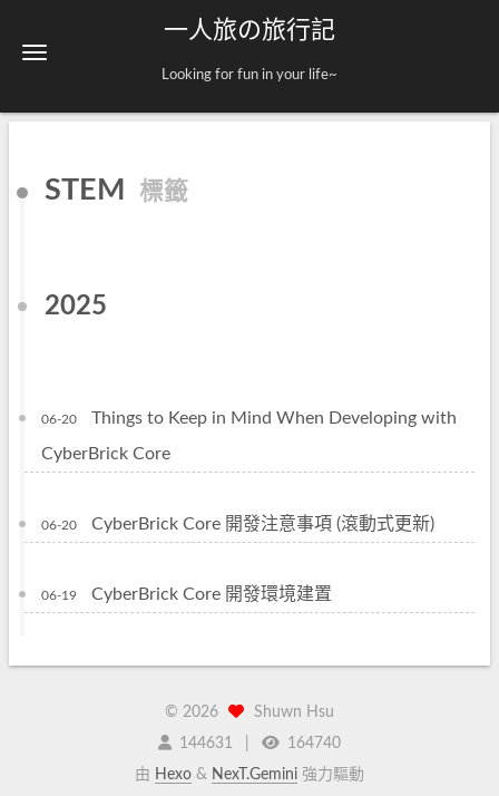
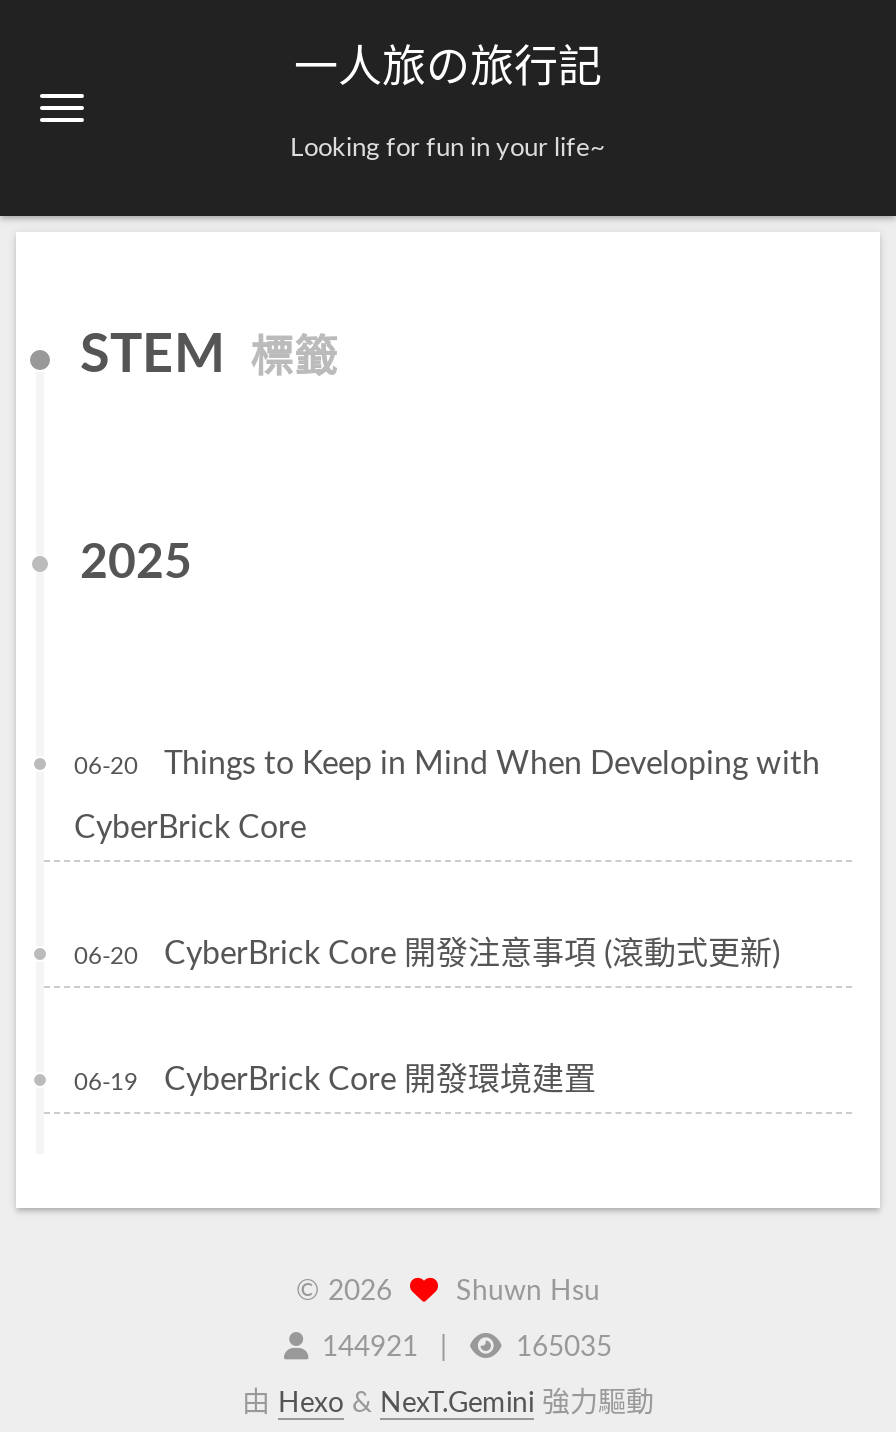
- 144631
+ 144921

- 164740
+ 165035
